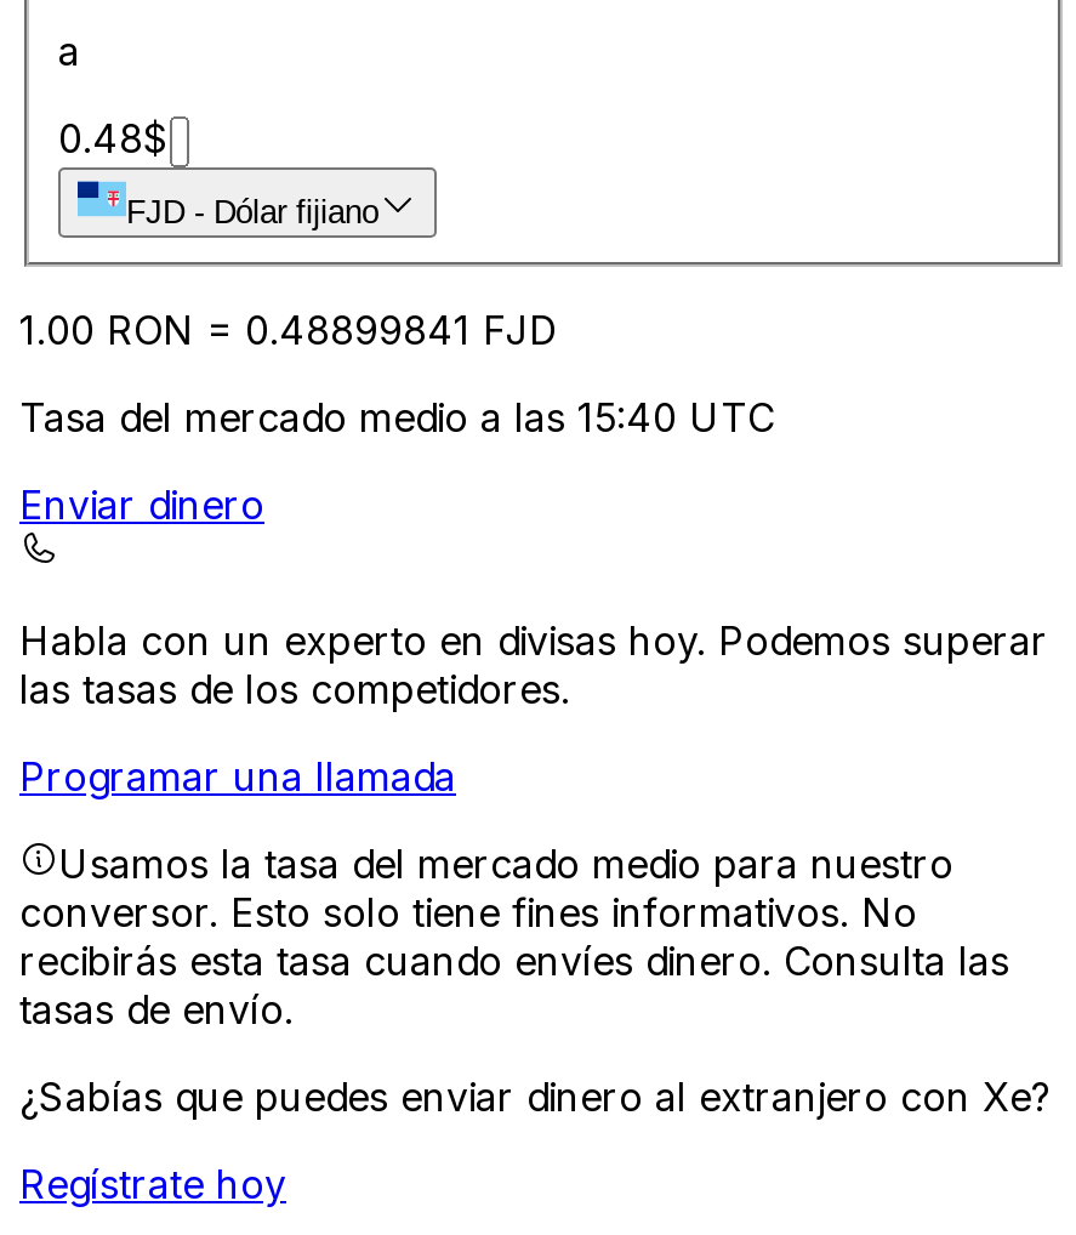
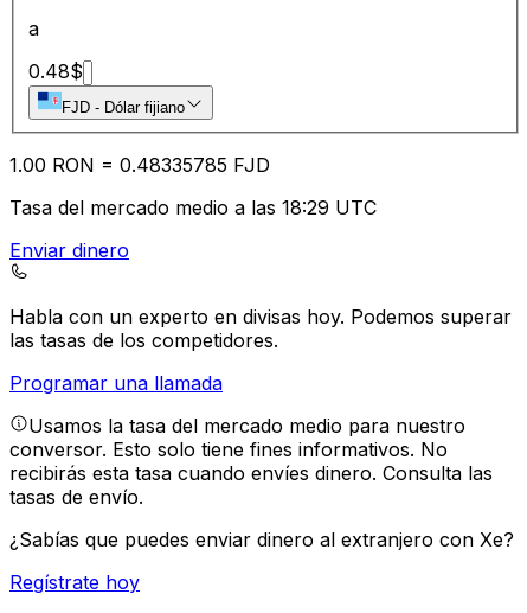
- 1.00 RON = 0.48899841 FJD
+ 1.00 RON = 0.48335785 FJD

- Tasa del mercado medio a las 15:40 UTC
+ Tasa del mercado medio a las 18:29 UTC
